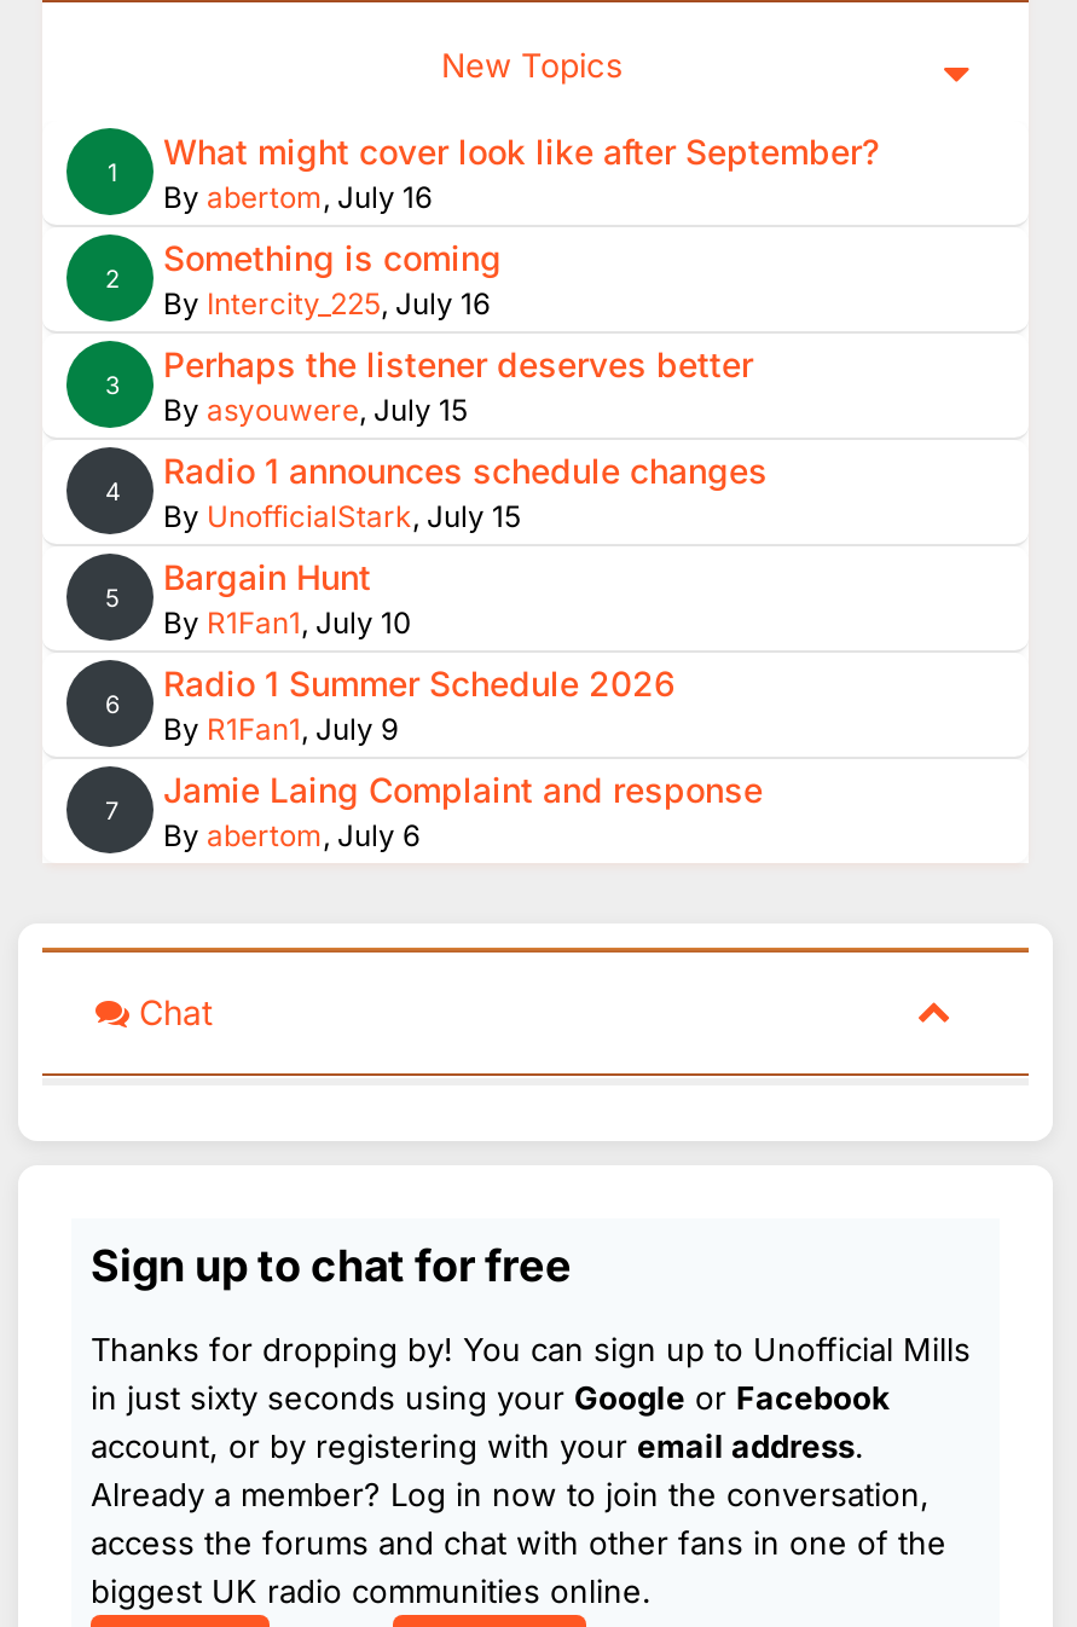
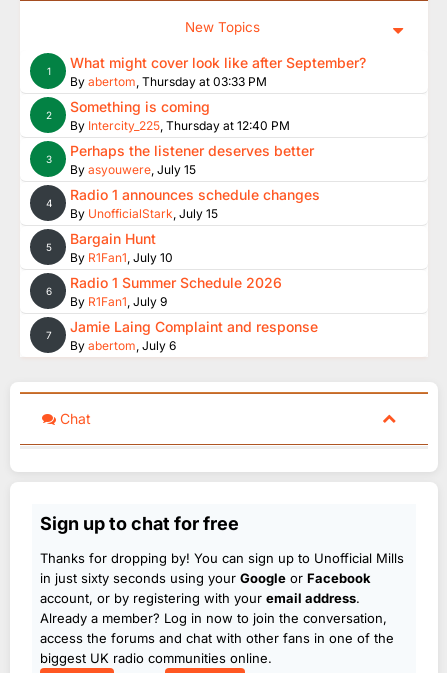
- By abertom, July 16
+ By abertom, Thursday at 03:33 PM

- By Intercity_225, July 16
+ By Intercity_225, Thursday at 12:40 PM
